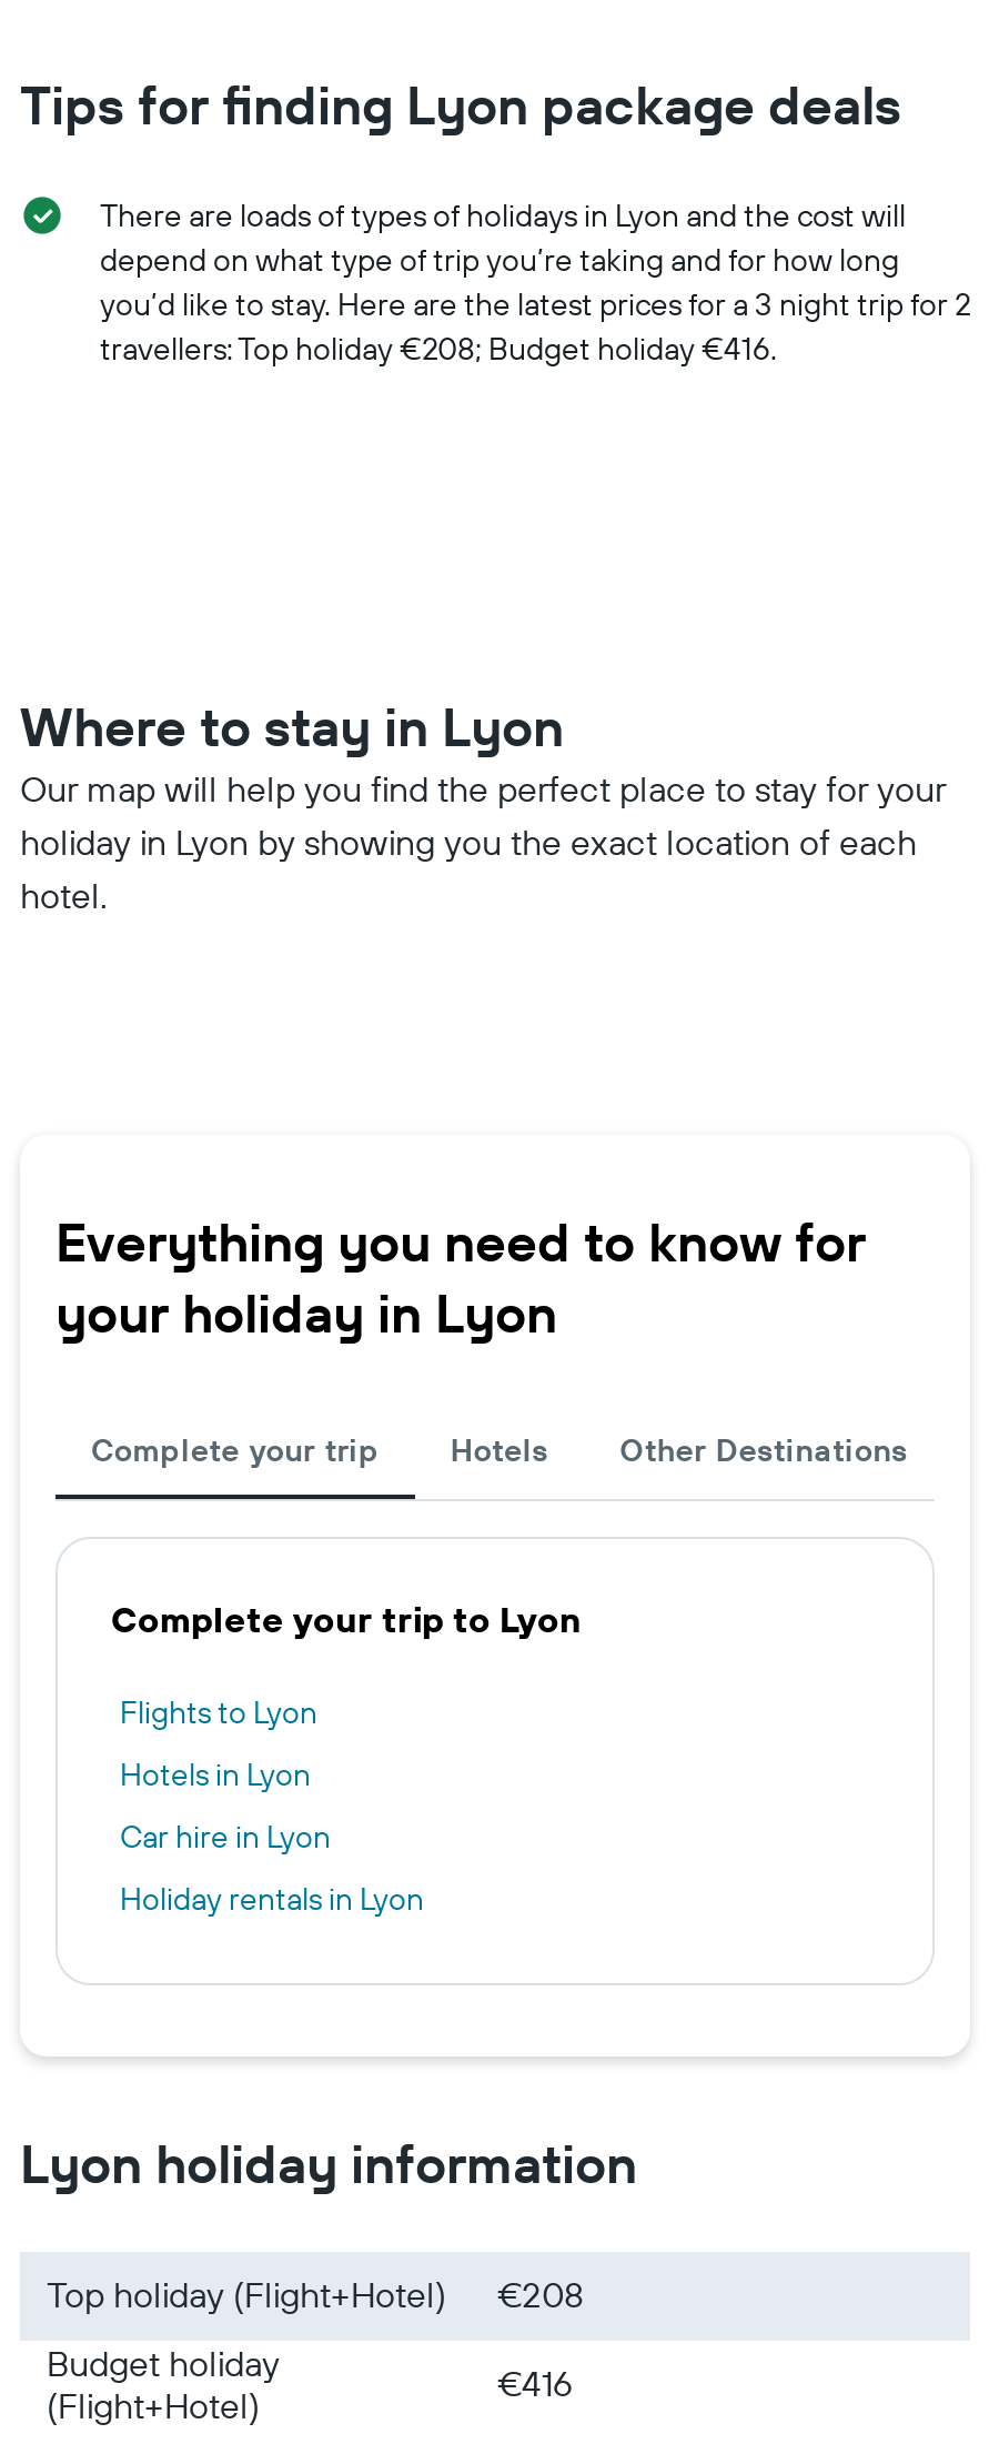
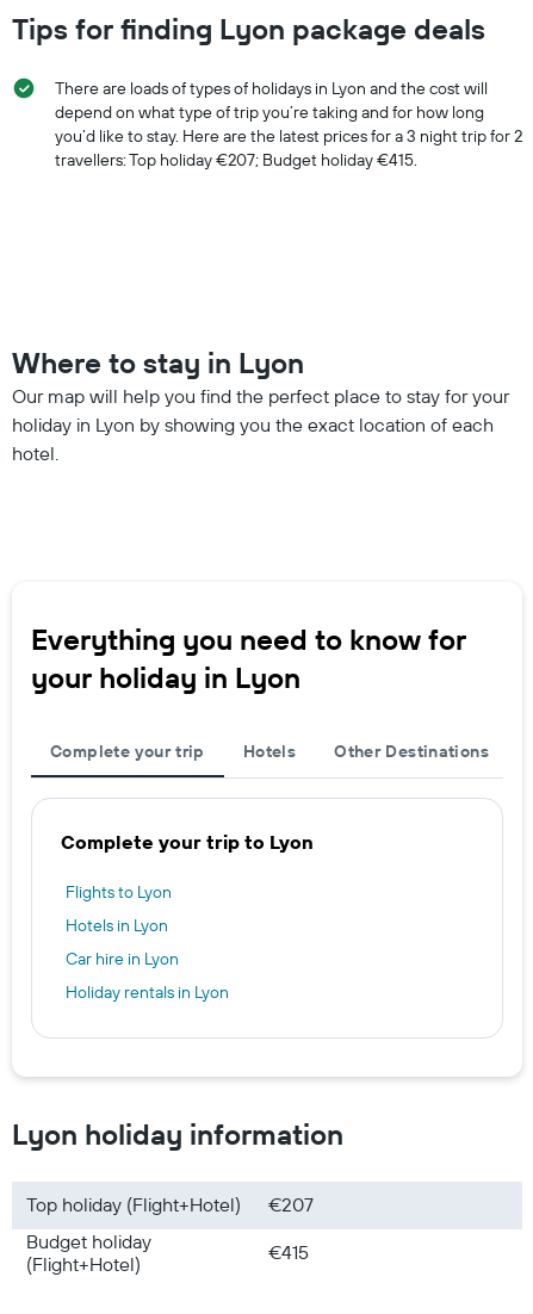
- travellers: Top holiday €208; Budget holiday €416.
+ travellers: Top holiday €207; Budget holiday €415.

- Top holiday (Flight+Hotel) €208
+ Top holiday (Flight+Hotel) €207

- €416
+ €415
